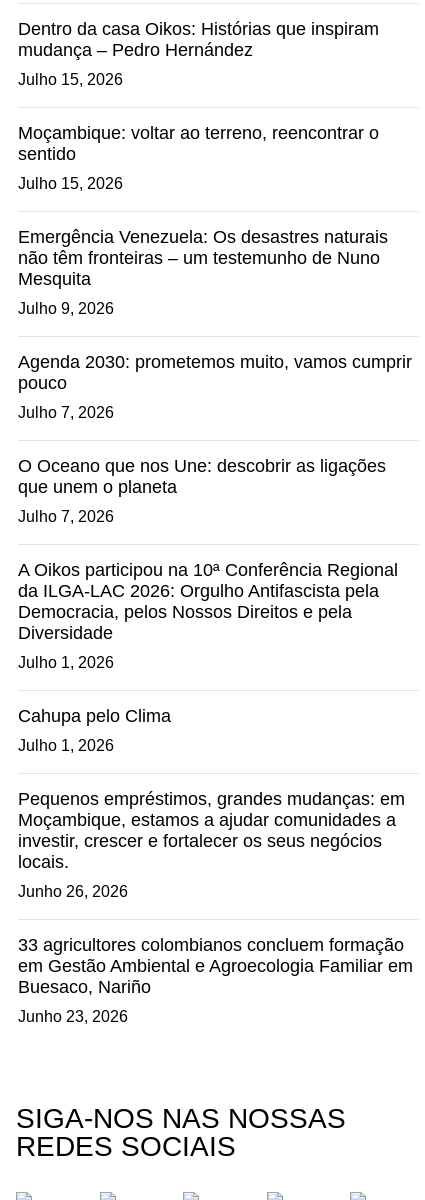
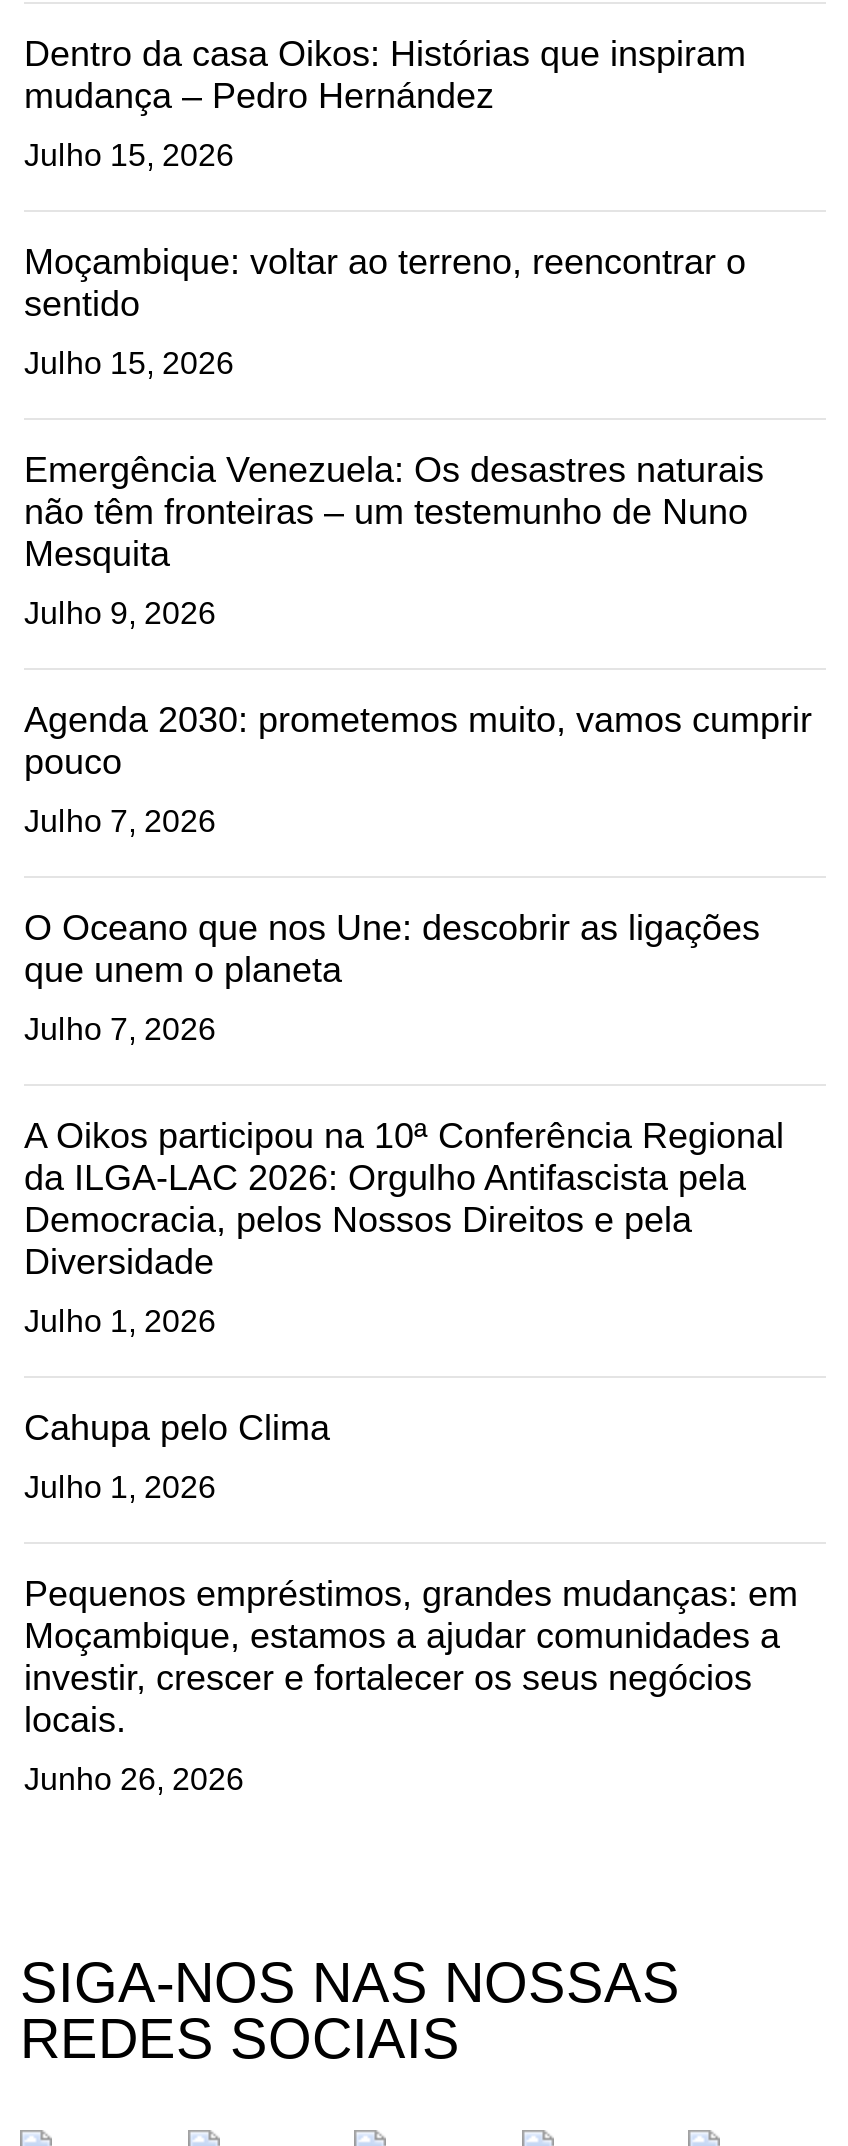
- 33 agricultores colombianos concluem formação
- em Gestão Ambiental e Agroecologia Familiar em
- Buesaco, Nariño
- Junho 23, 2026
